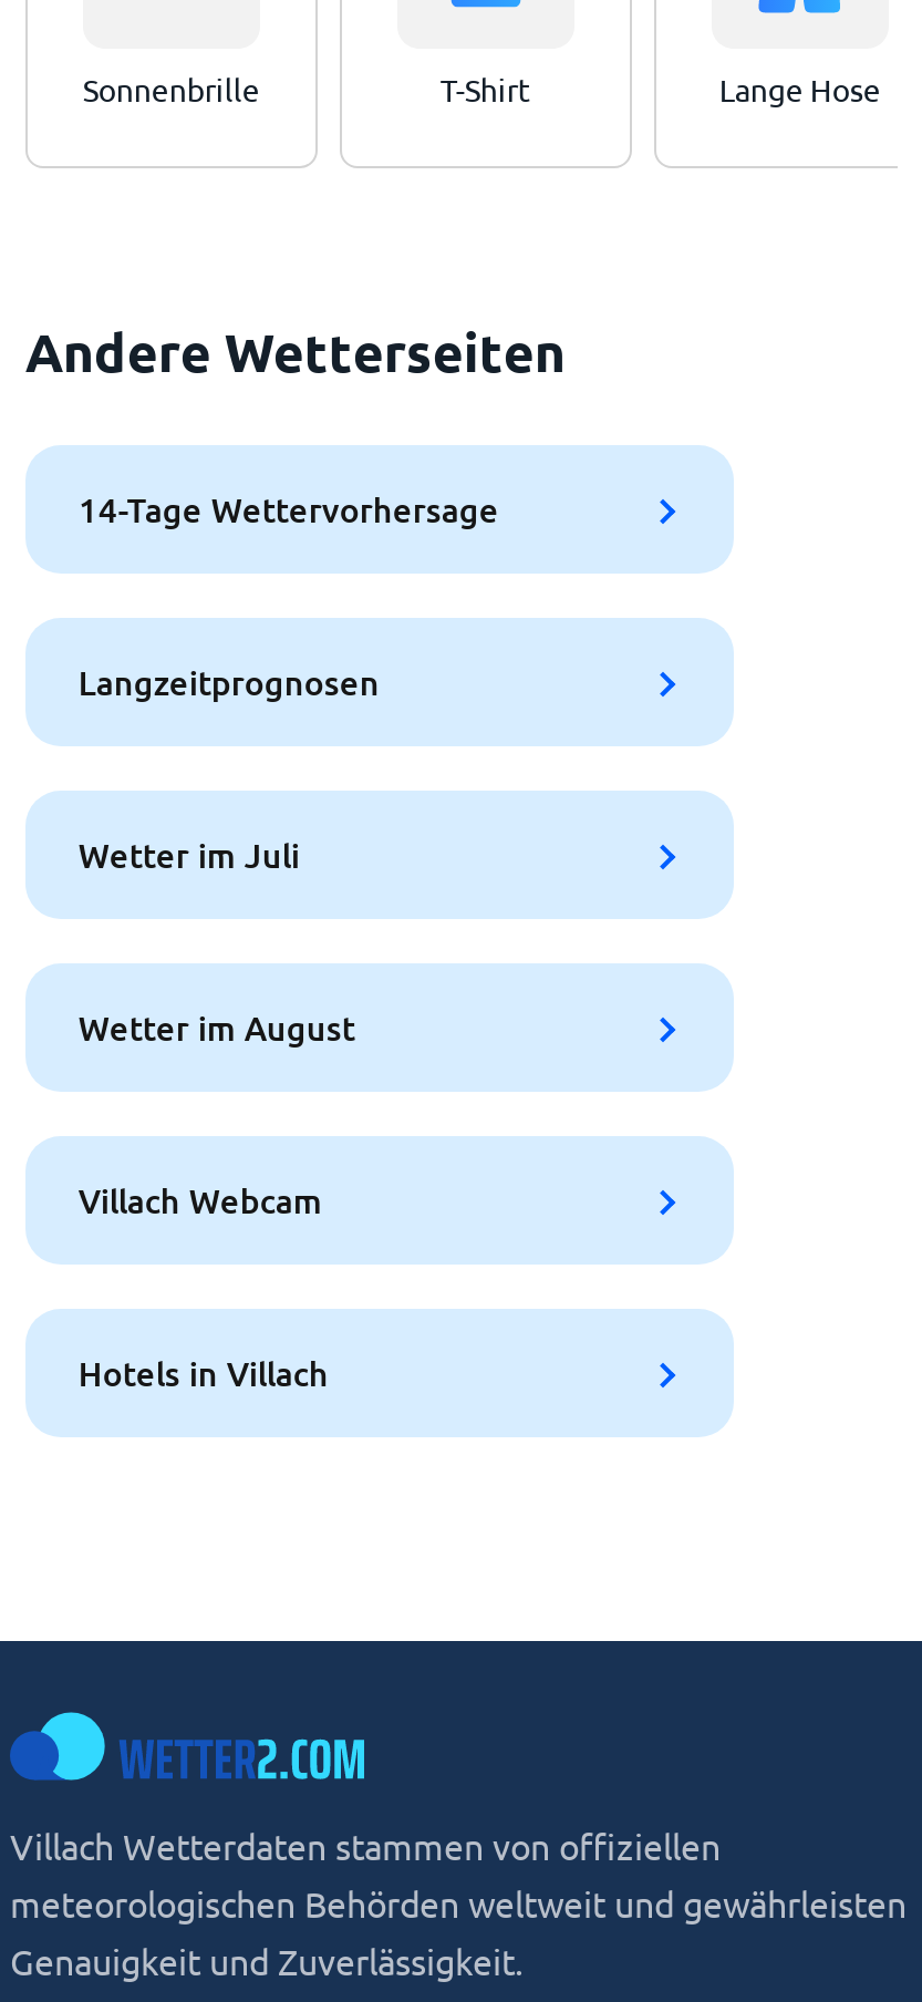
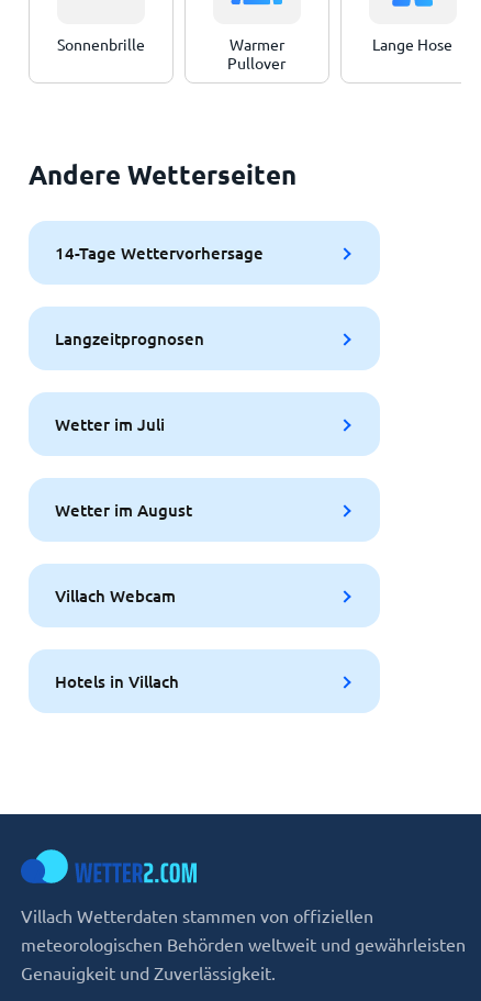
- T-Shirt
+ Warmer
+ Pullover
